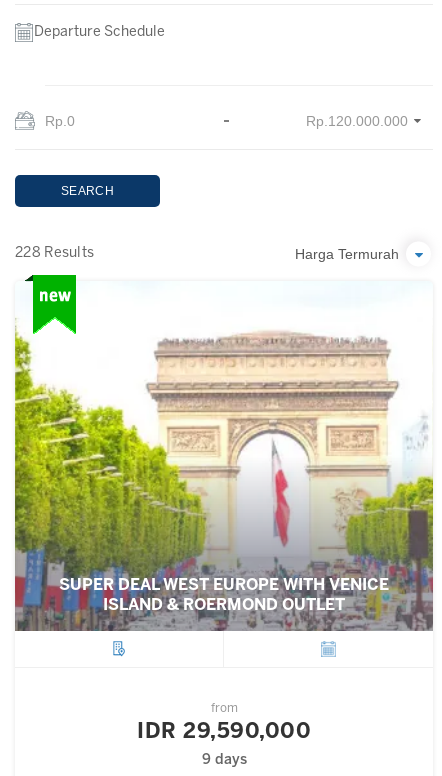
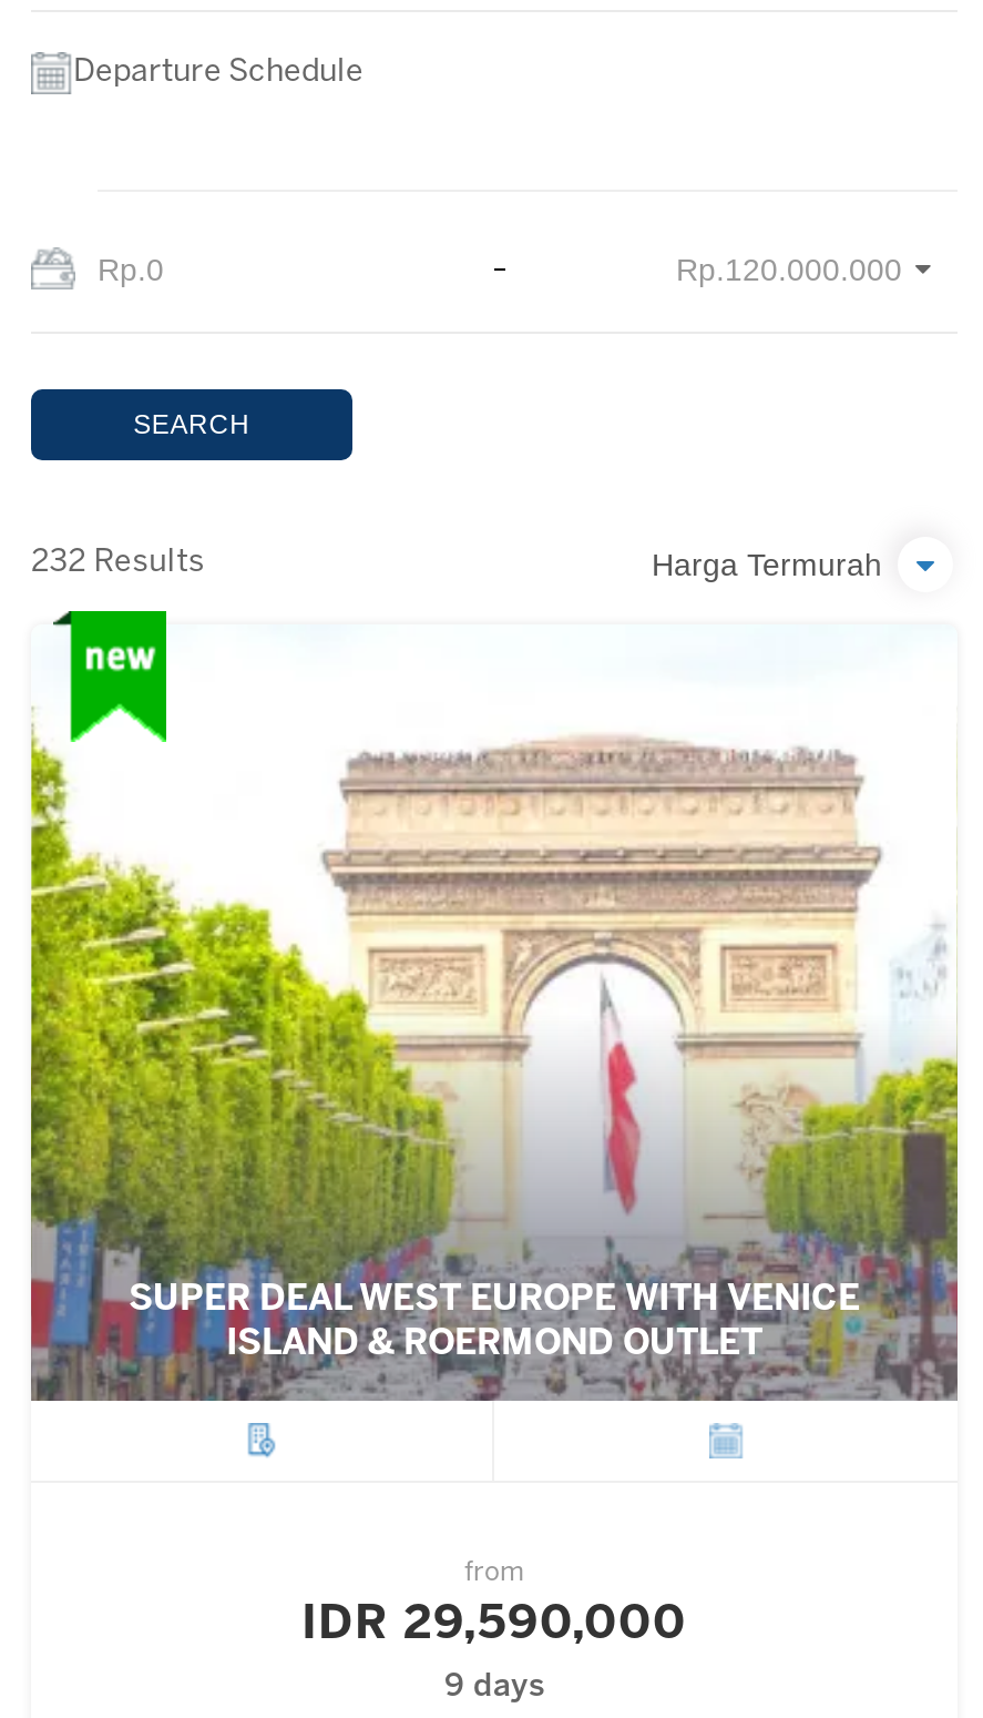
- 228 Results
+ 232 Results
